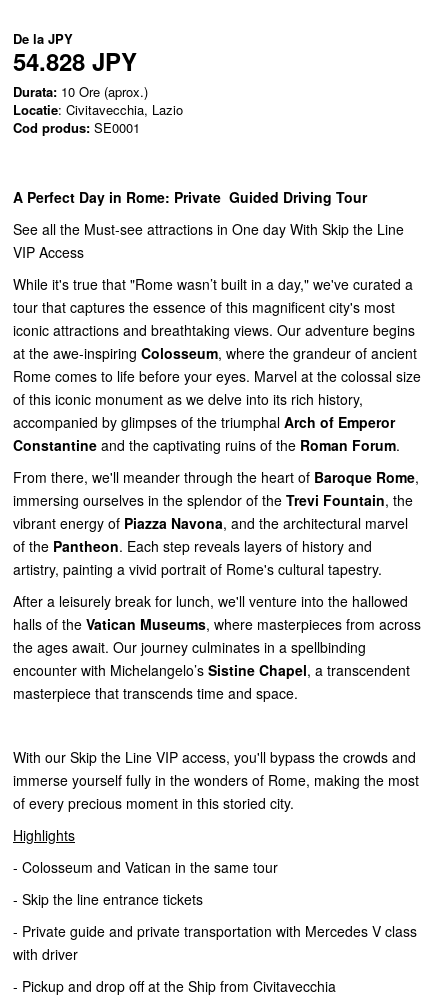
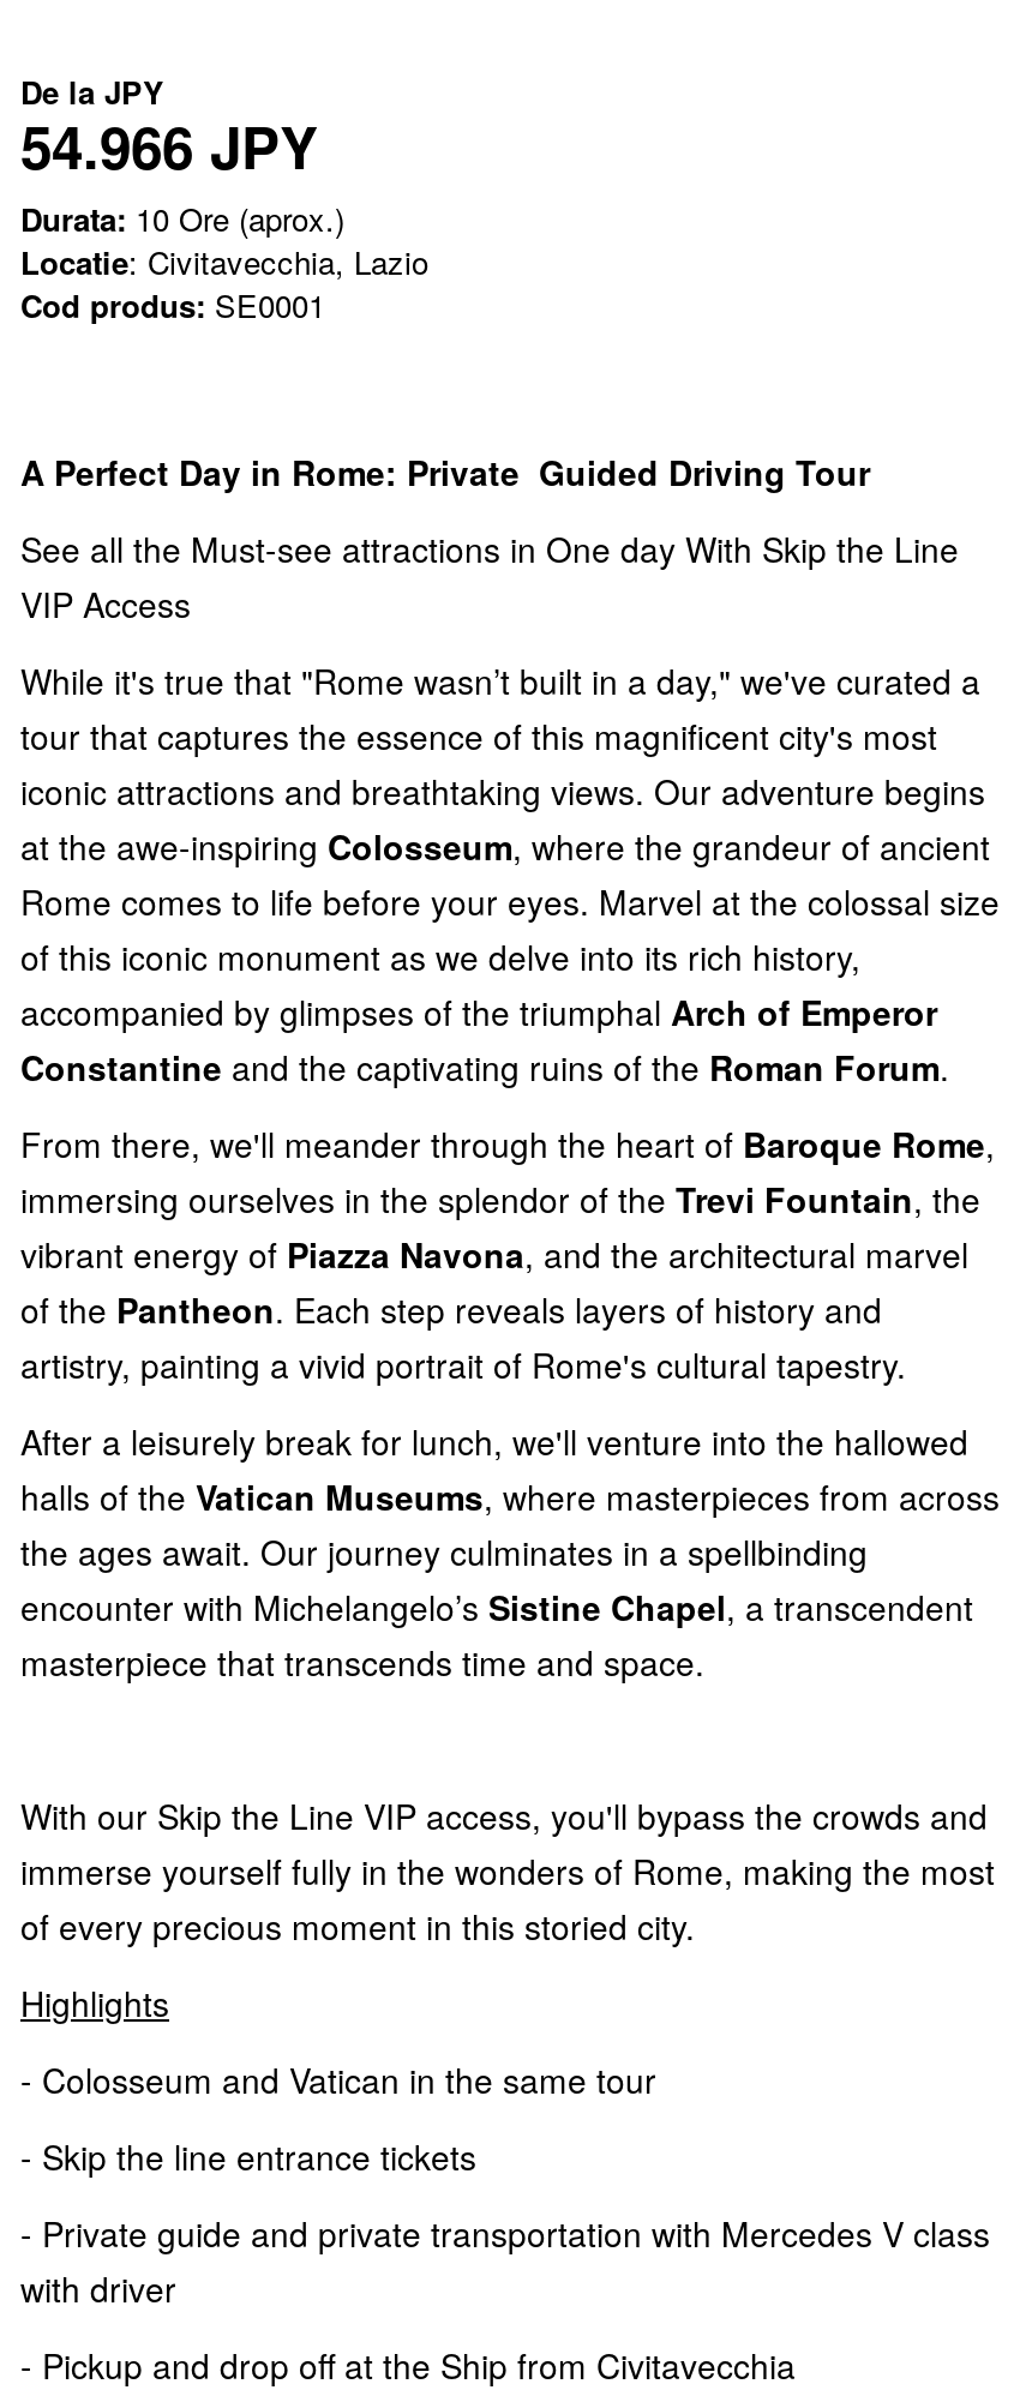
- 54.828 JPY
+ 54.966 JPY
